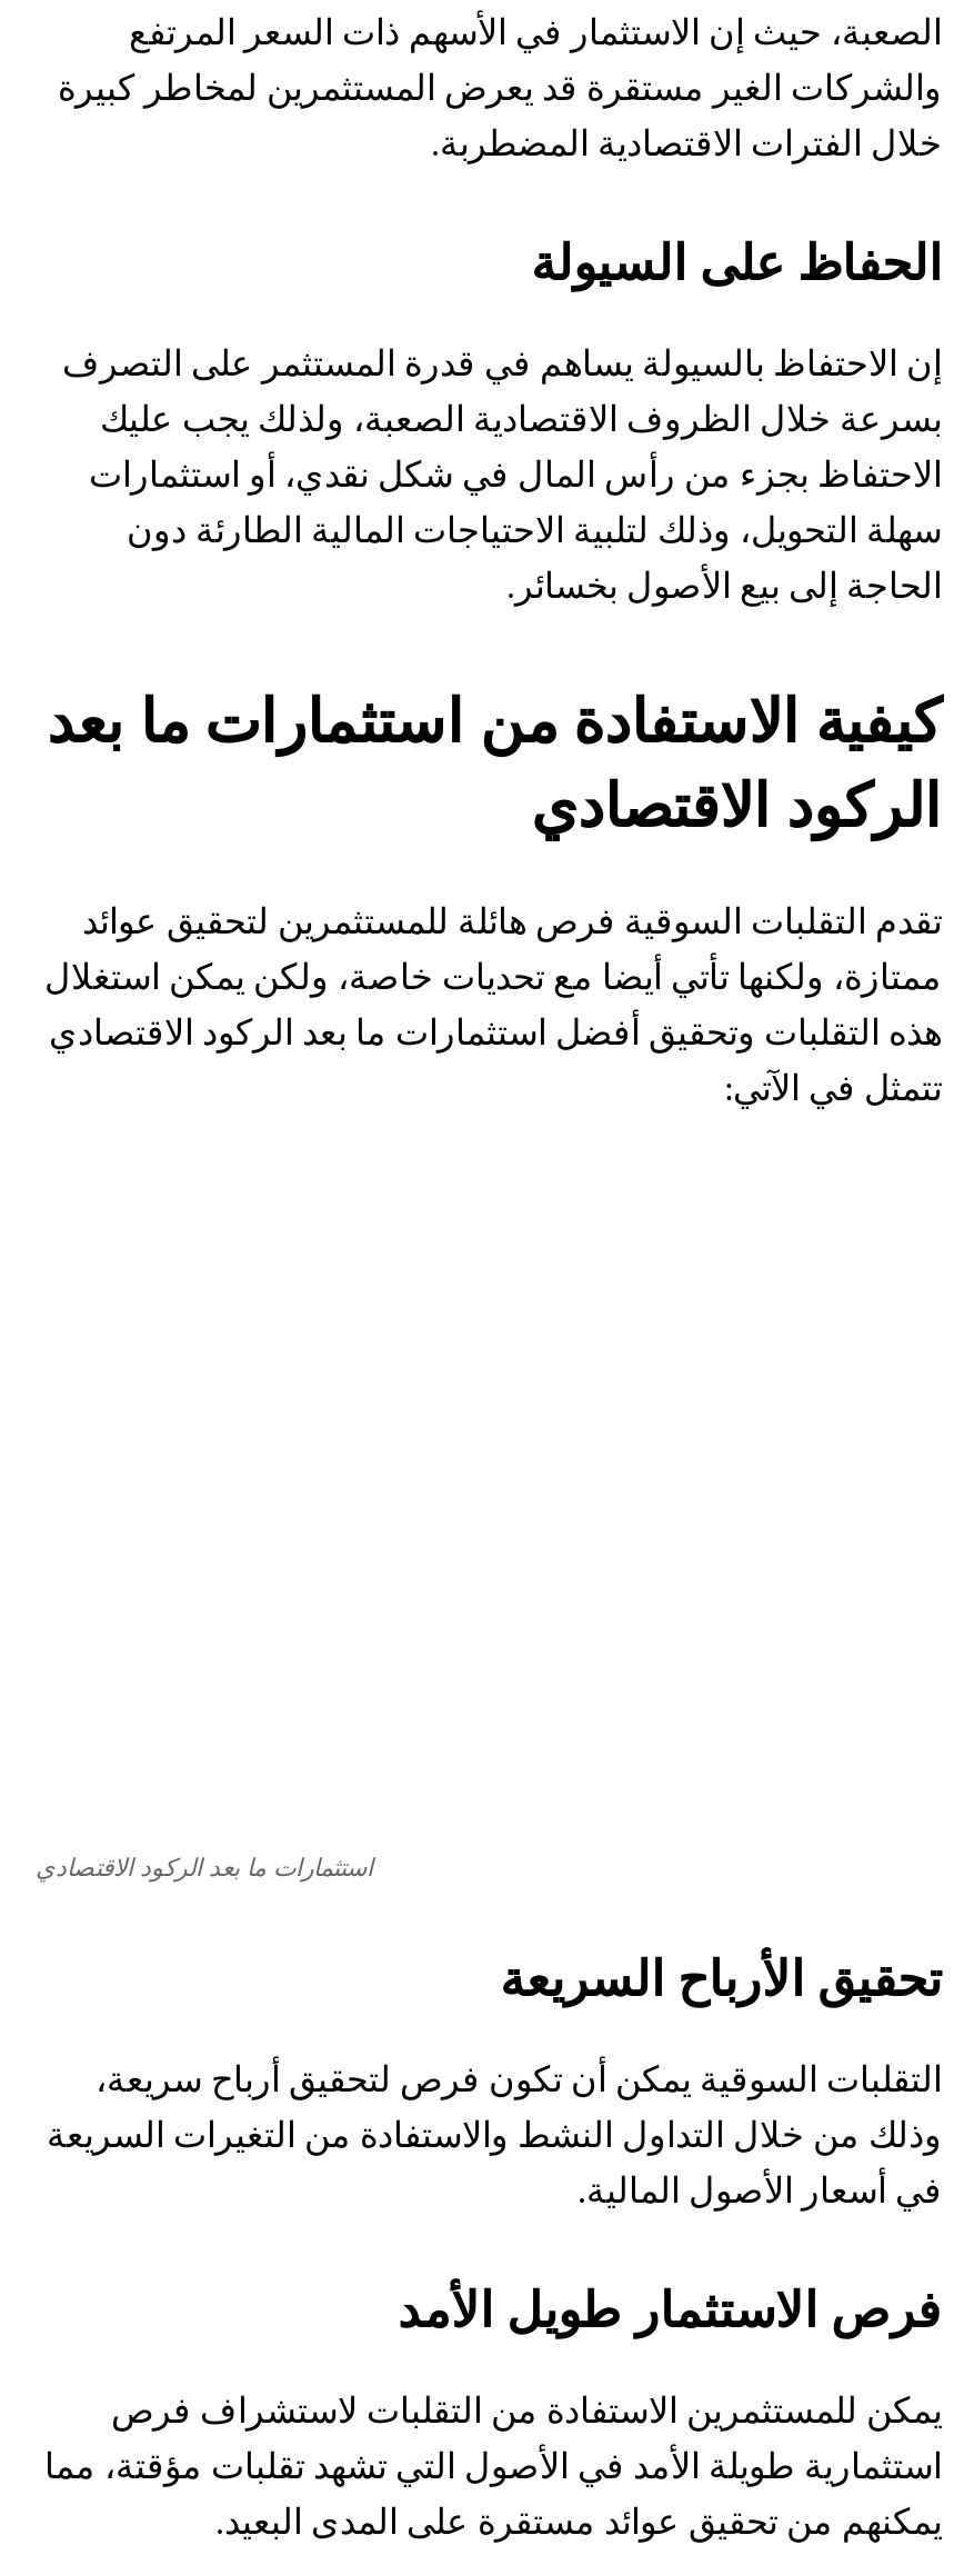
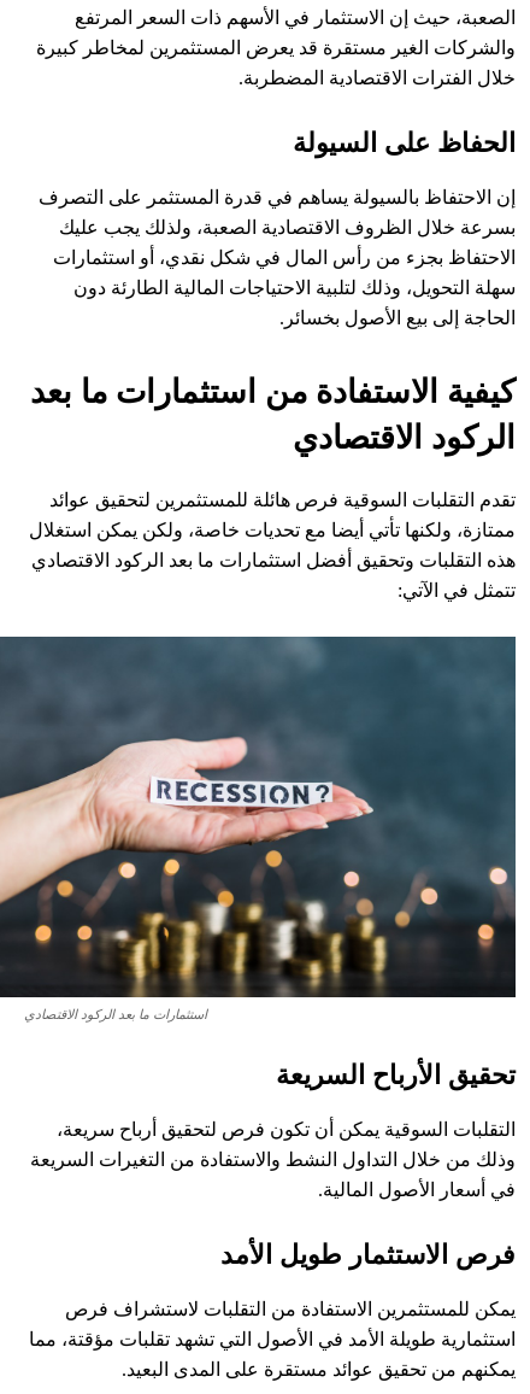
+ [image]
